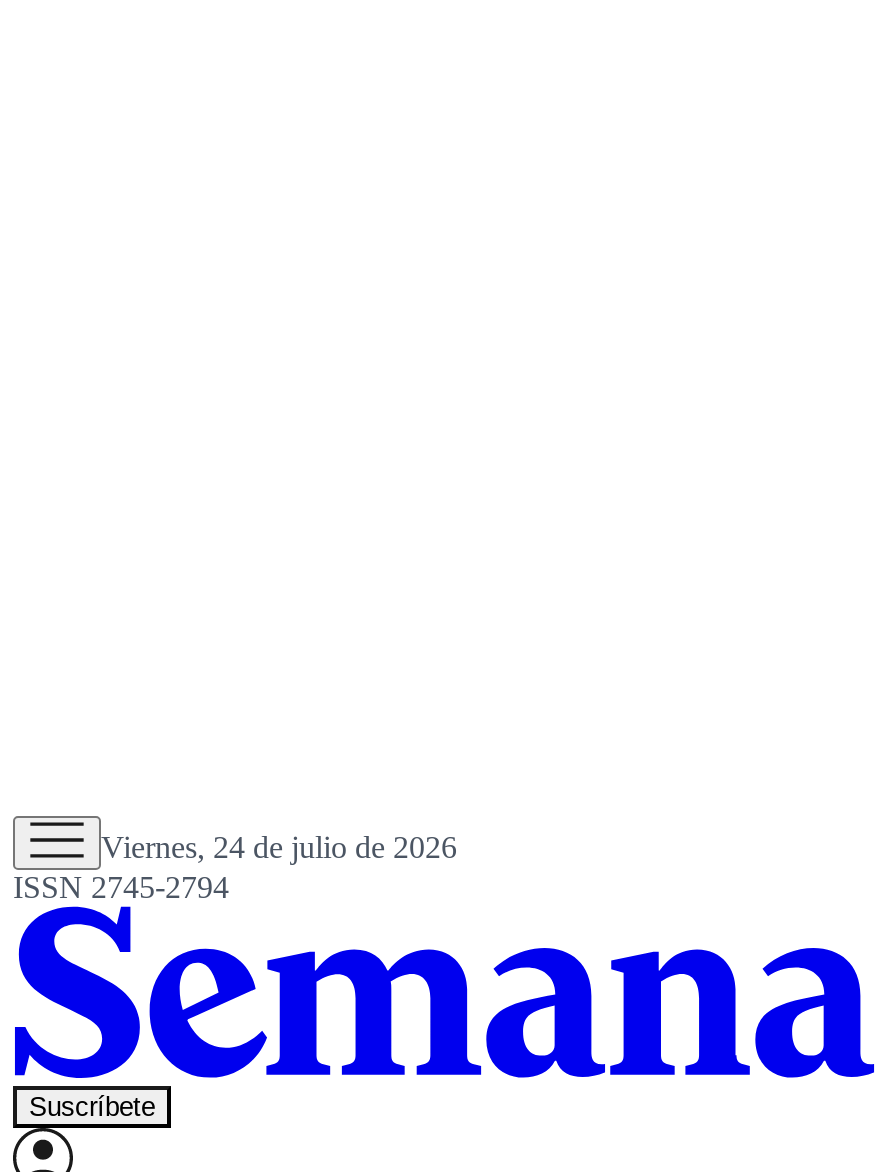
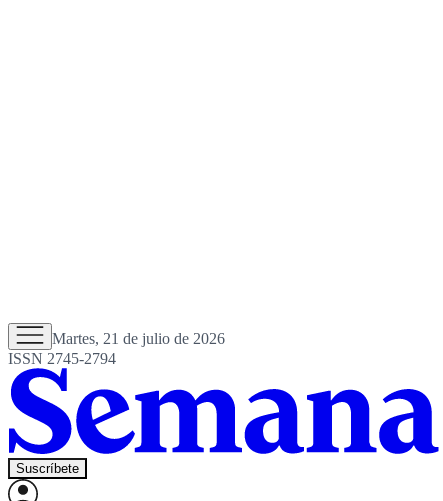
- Viernes, 24 de julio de 2026
+ Martes, 21 de julio de 2026
